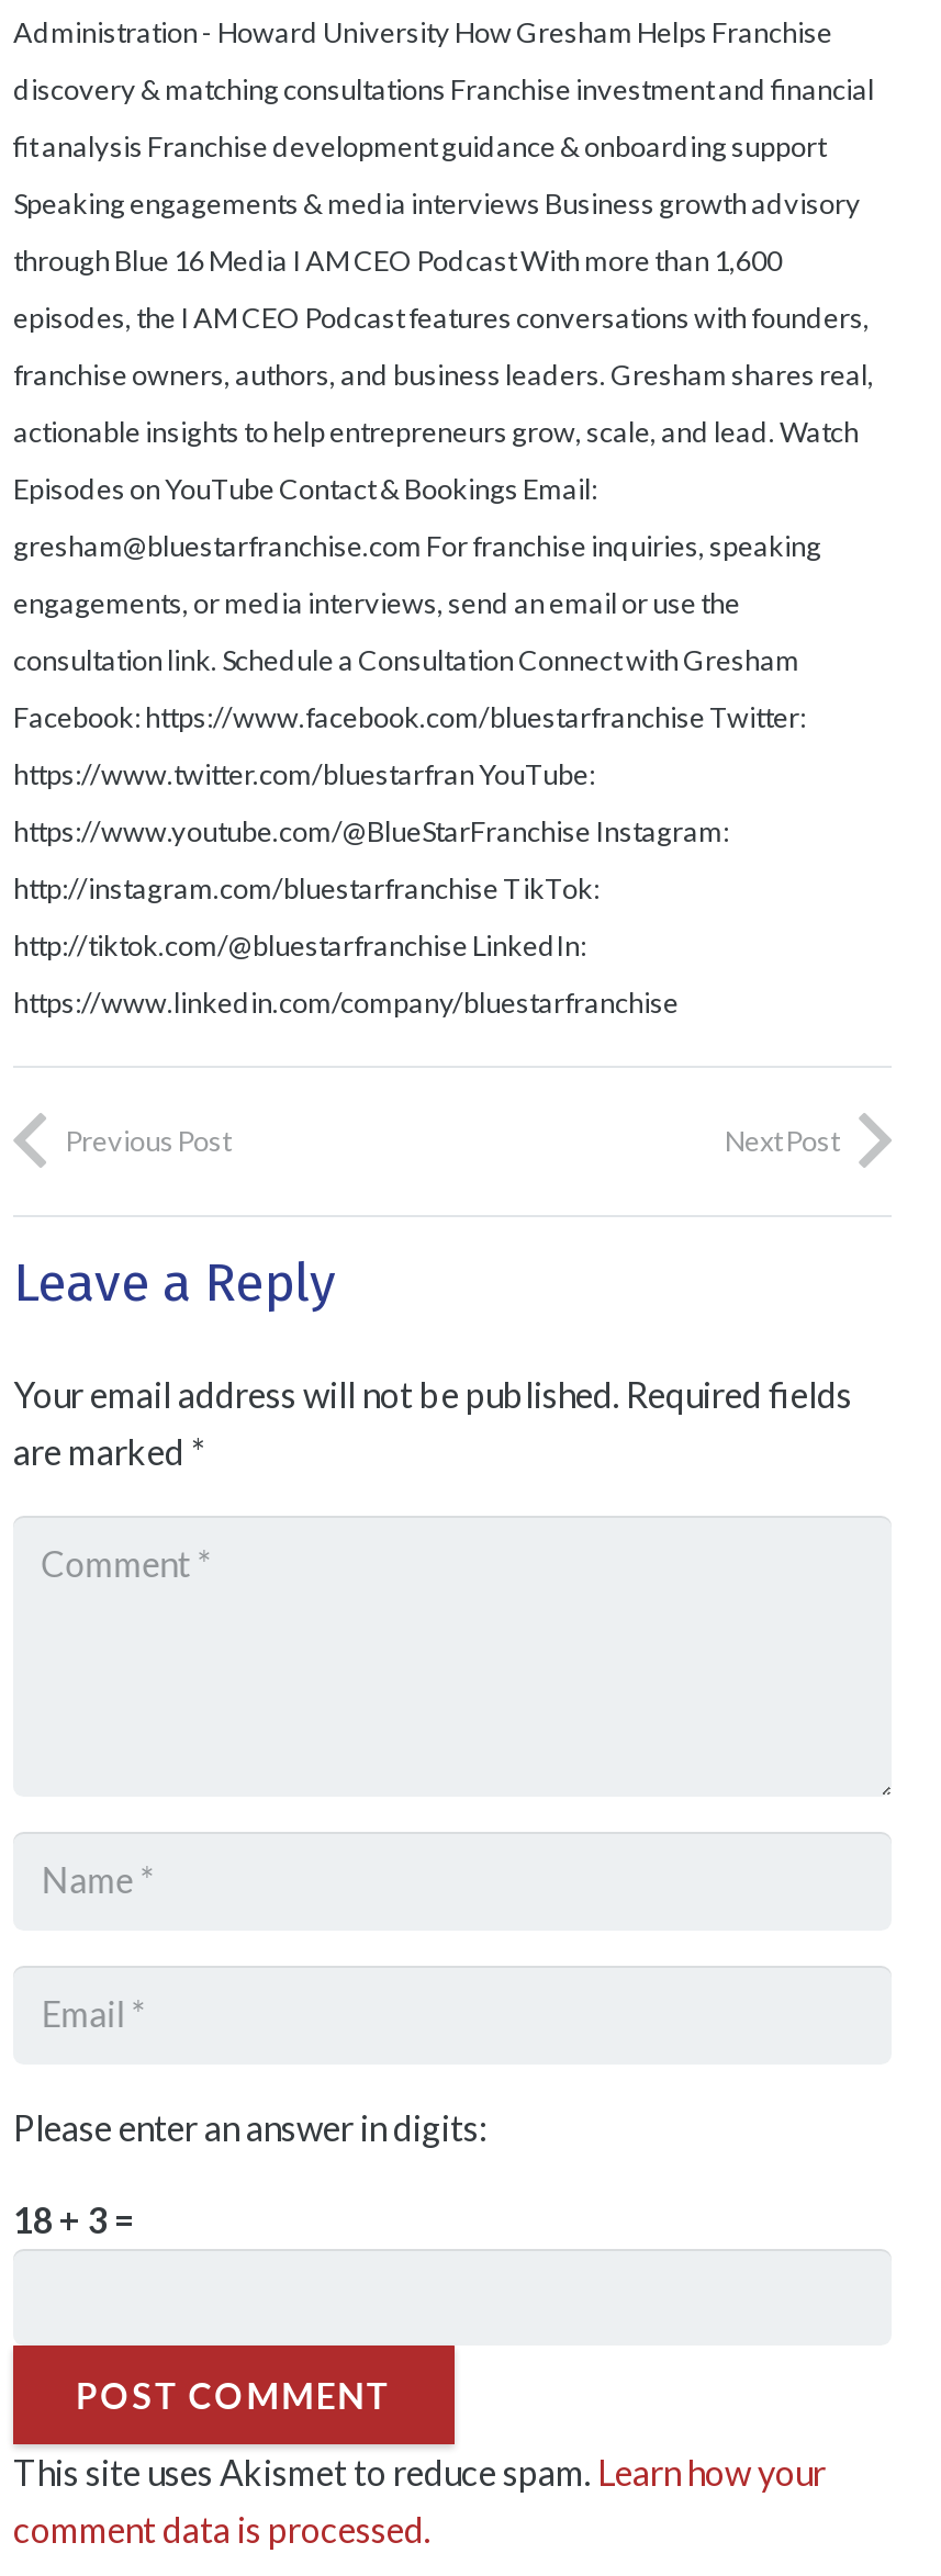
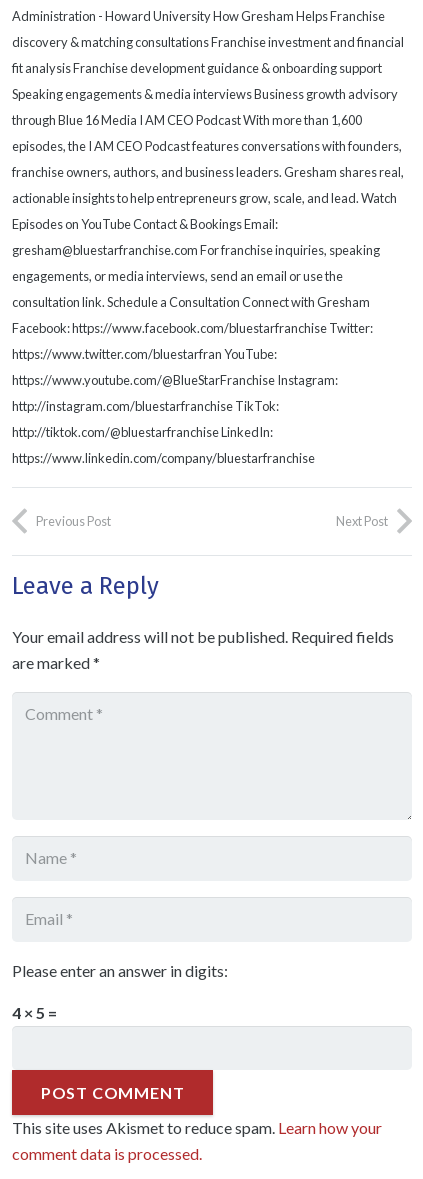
- 18 + 3 =
+ 4 × 5 =
